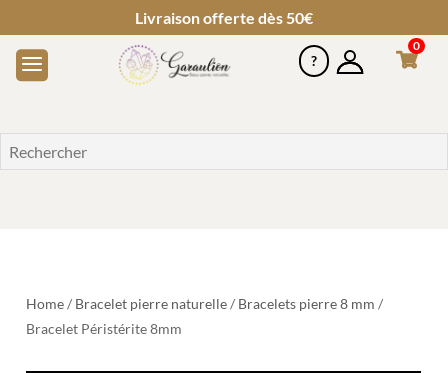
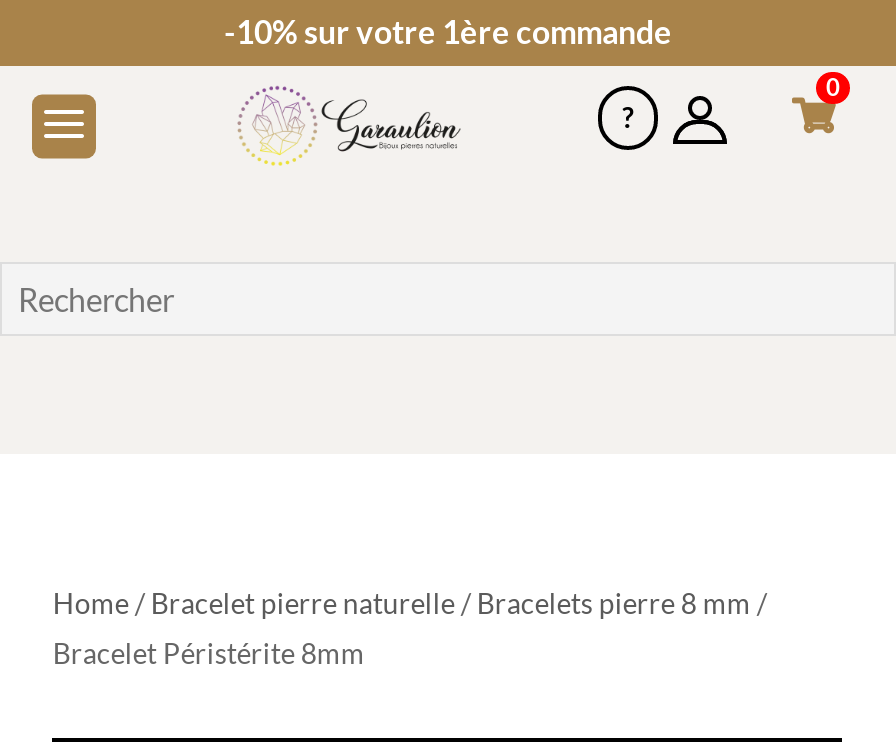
- Livraison offerte dès 50€
+ -10% sur votre 1ère commande
